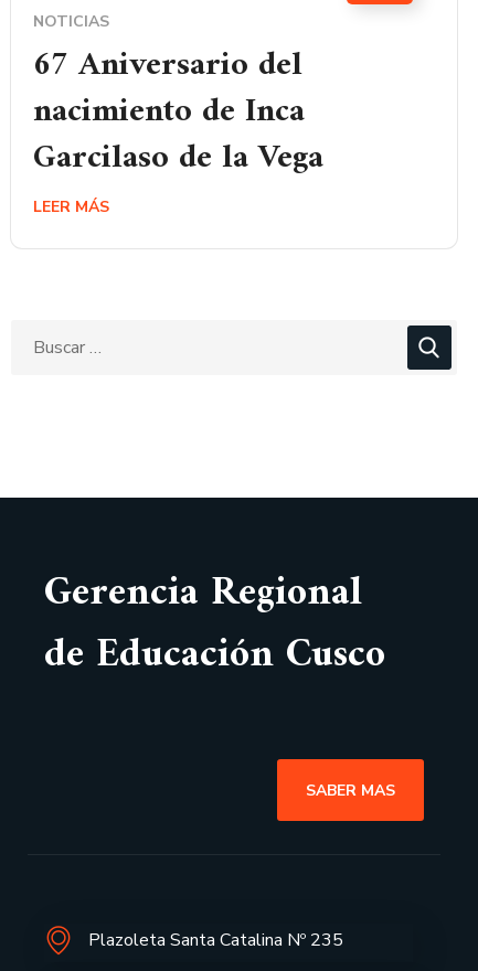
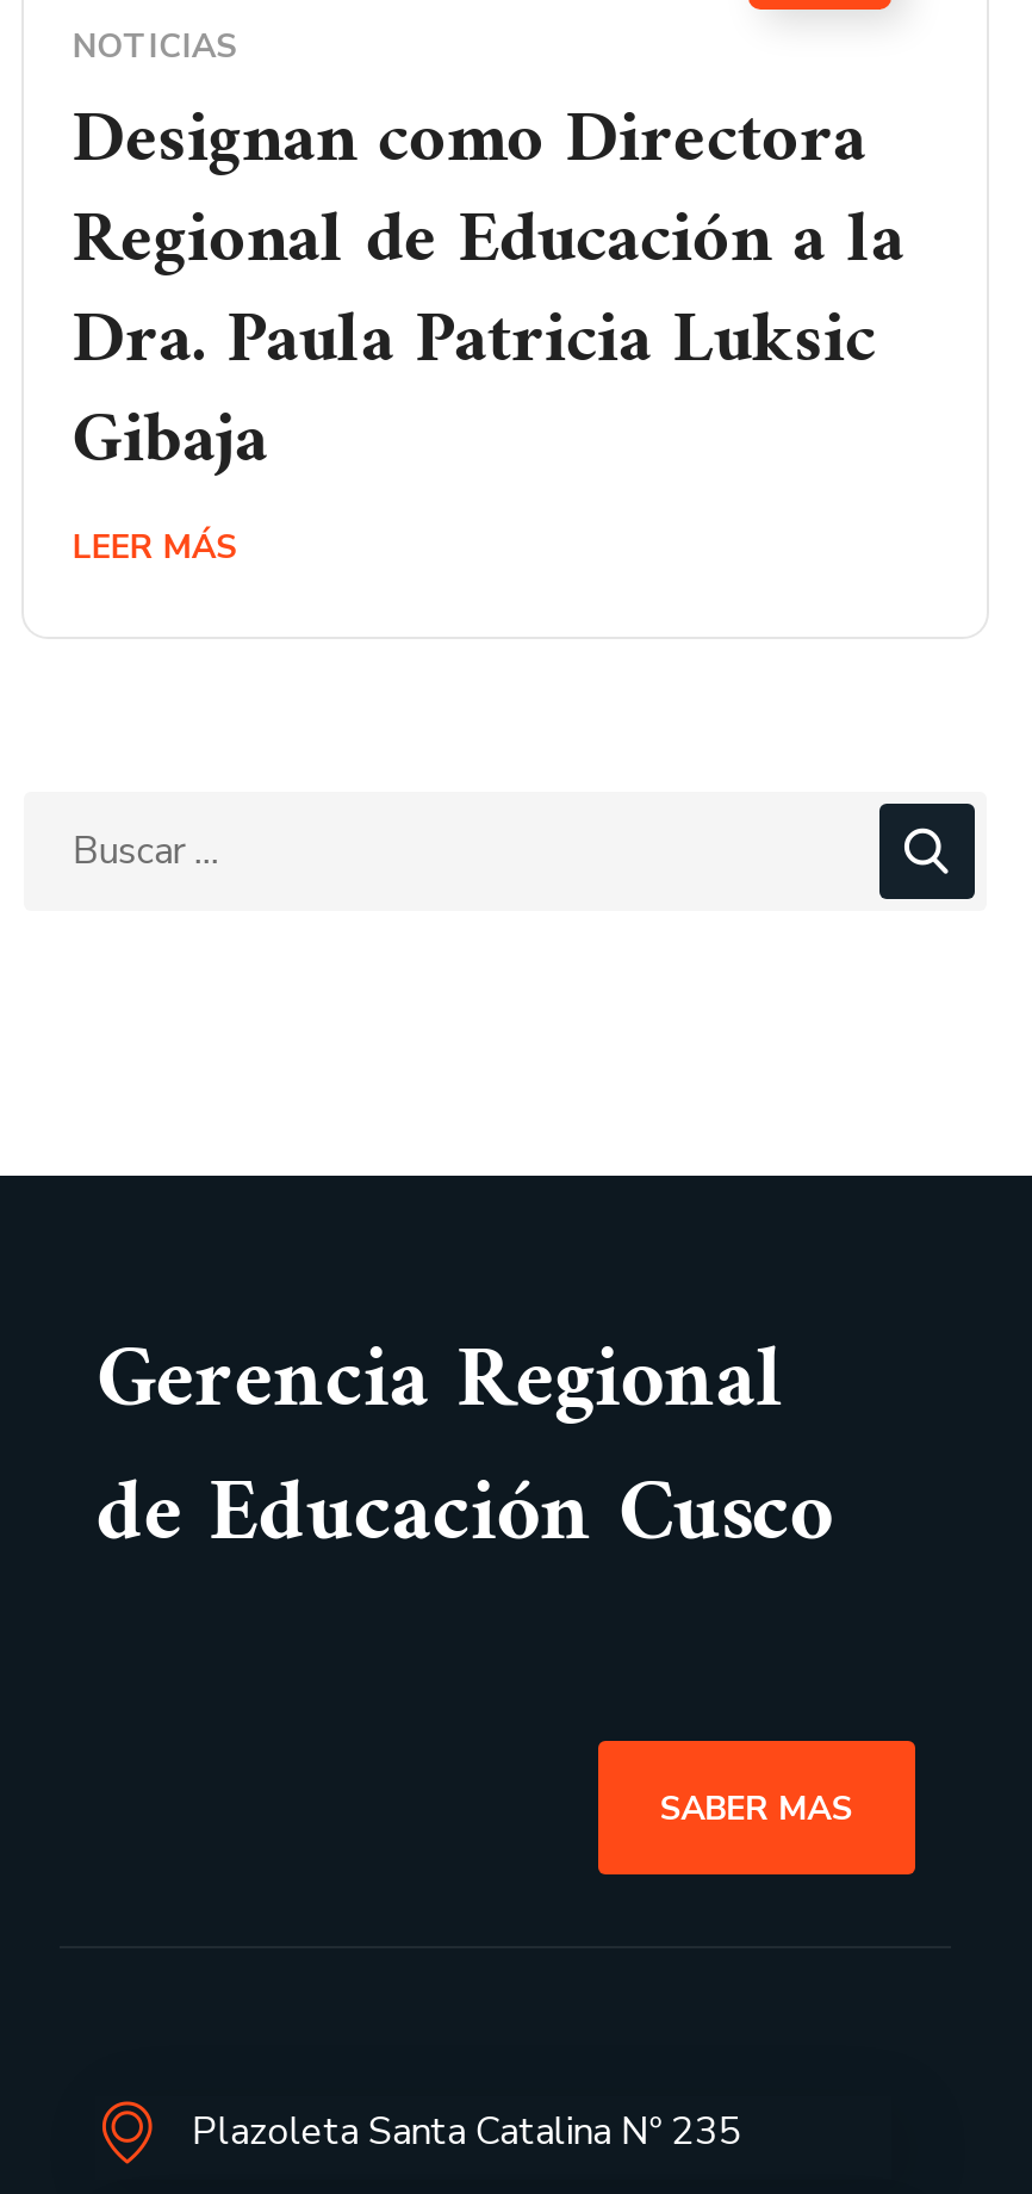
- 67 Aniversario del
- nacimiento de Inca
- Garcilaso de la Vega
+ Designan como Directora
+ Regional de Educación a la
+ Dra. Paula Patricia Luksic
+ Gibaja
